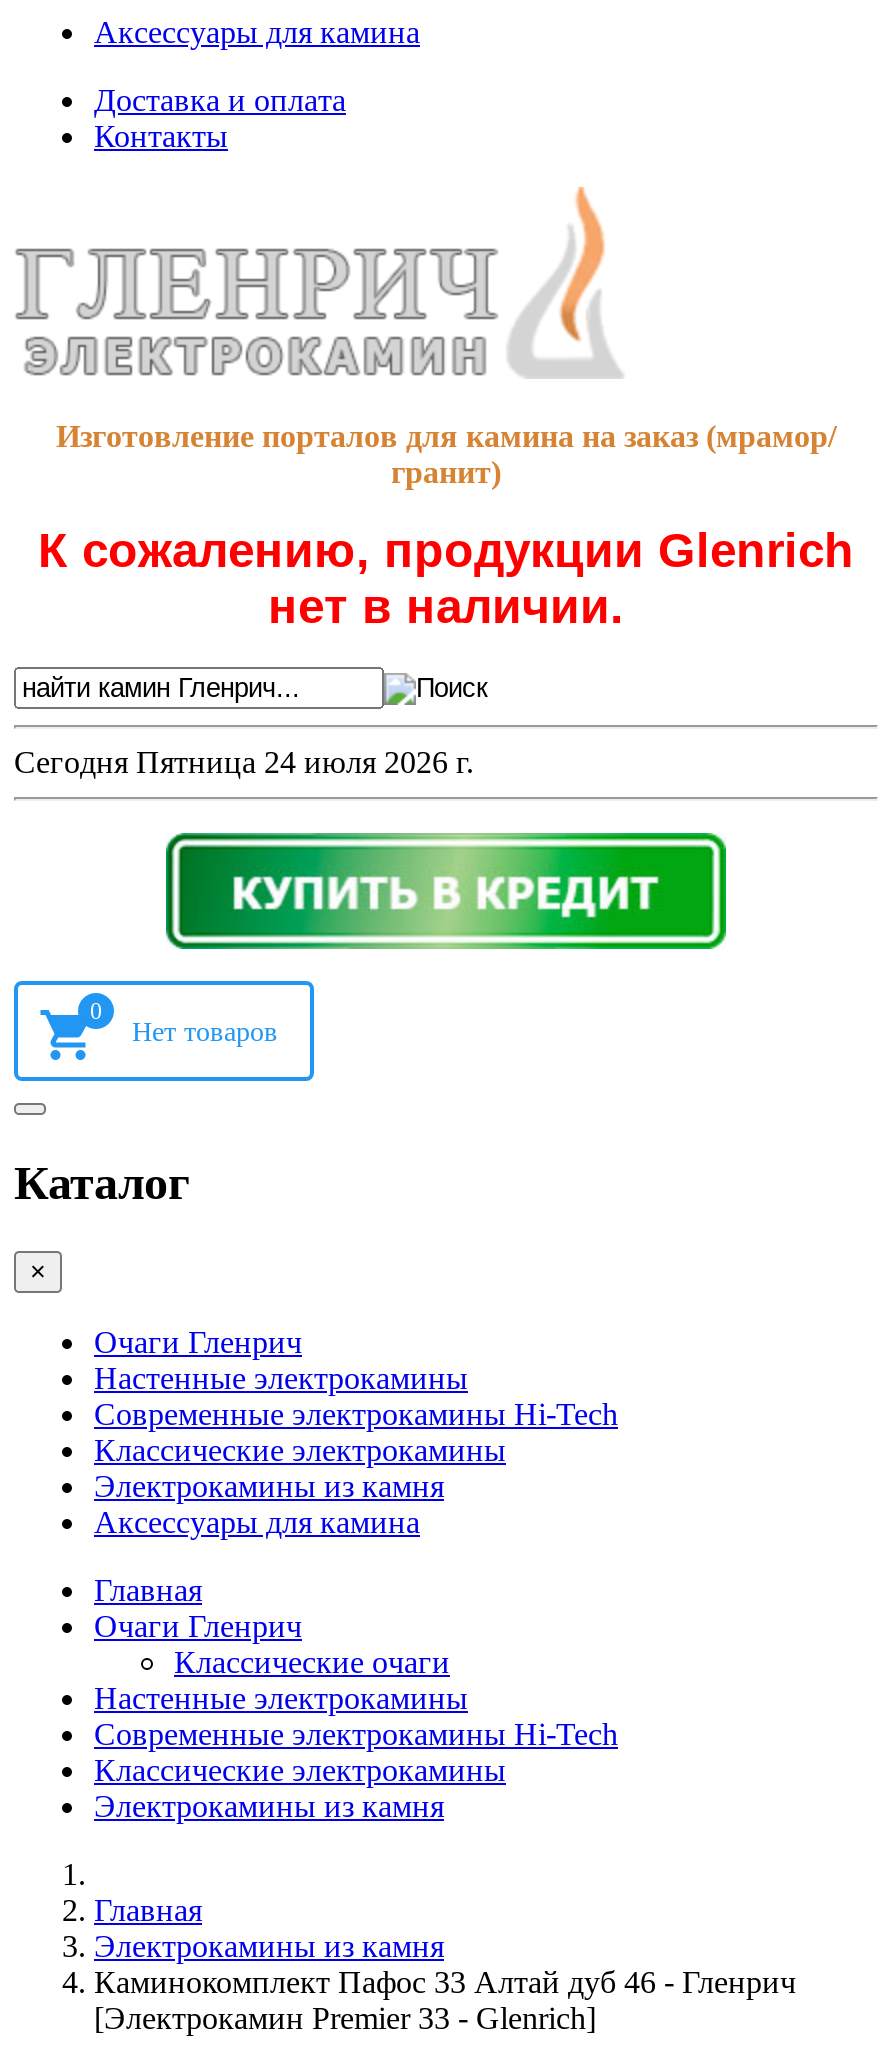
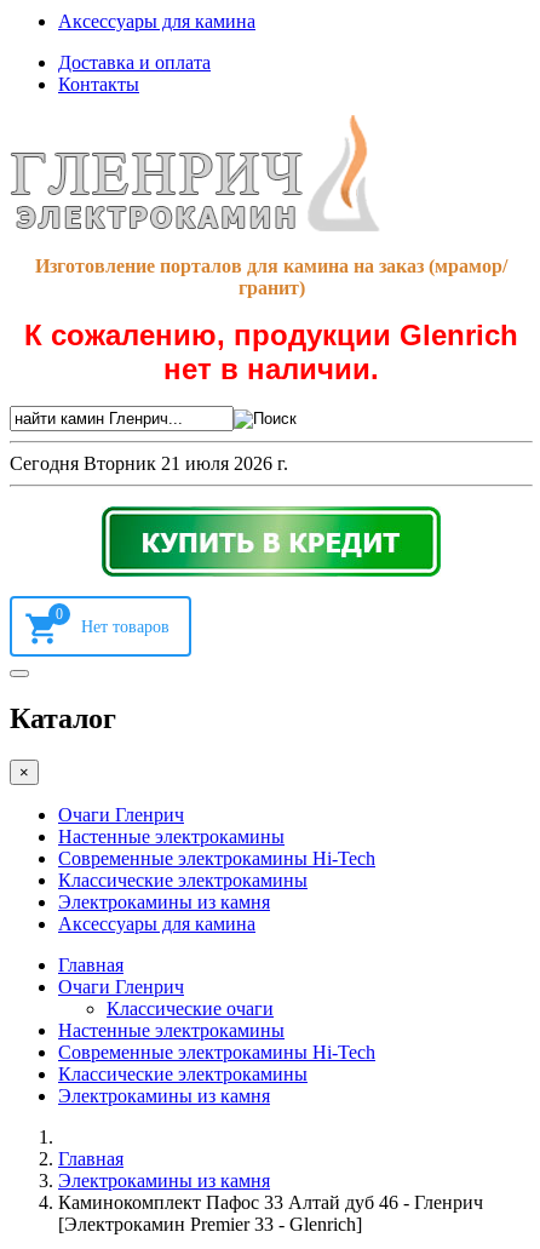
- Сегодня Пятница 24 июля 2026 г.
+ Сегодня Вторник 21 июля 2026 г.
